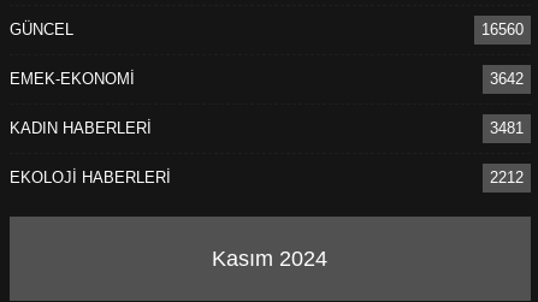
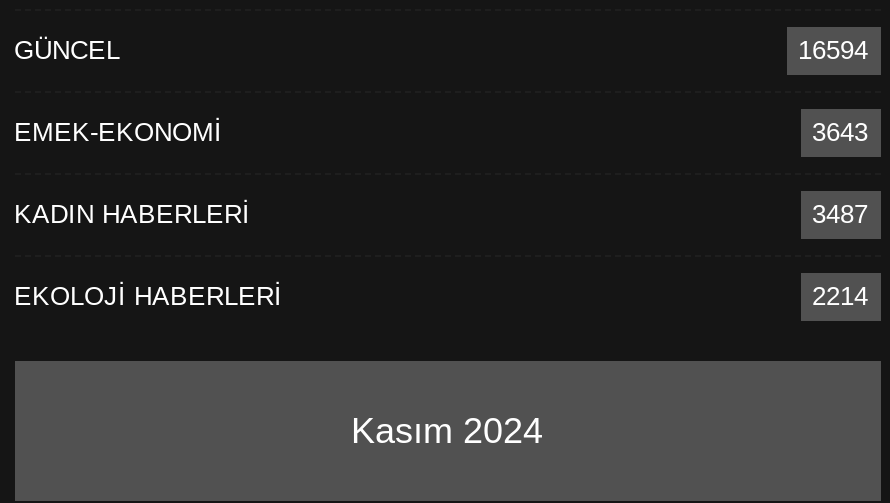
- 16560
+ 16594

- 3642
+ 3643

- 3481
+ 3487

- 2212
+ 2214
